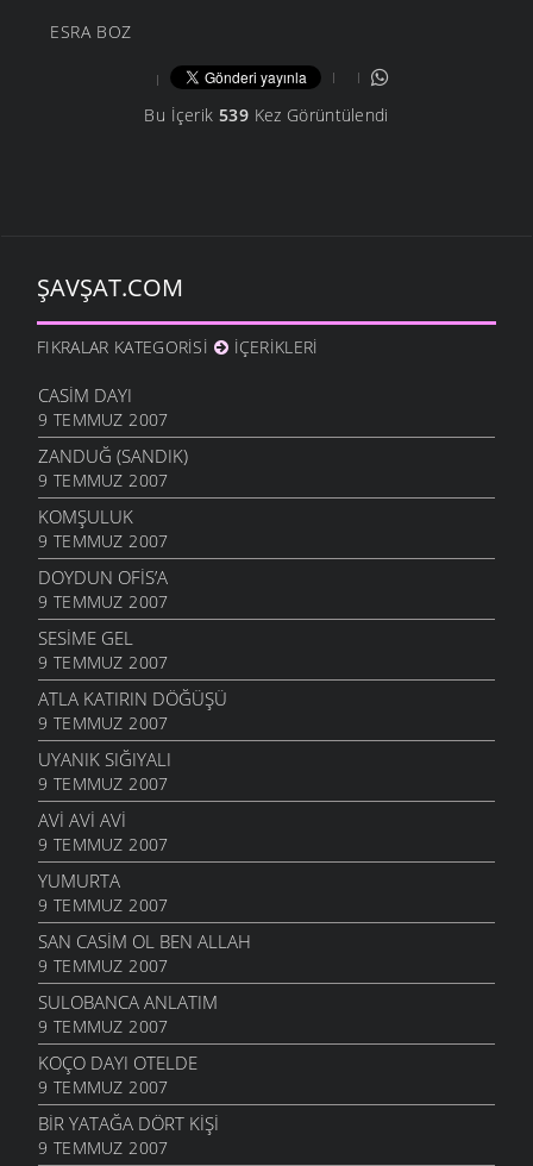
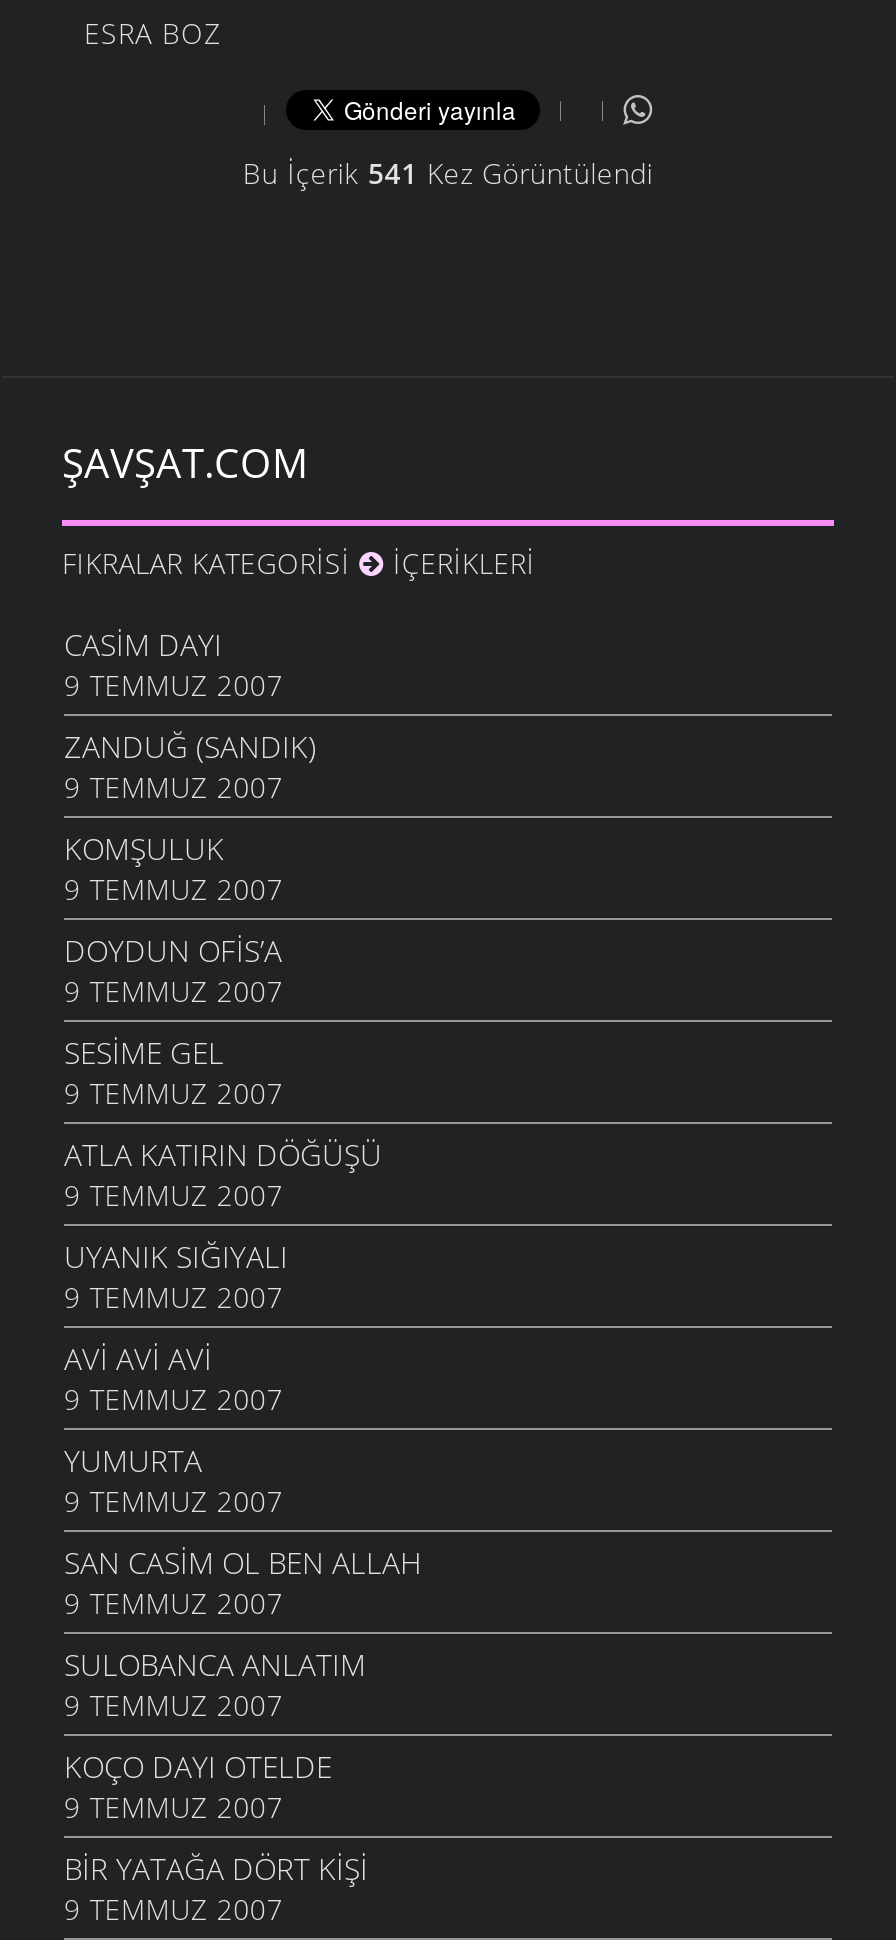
- Bu İçerik 539 Kez Görüntülendi
+ Bu İçerik 541 Kez Görüntülendi
